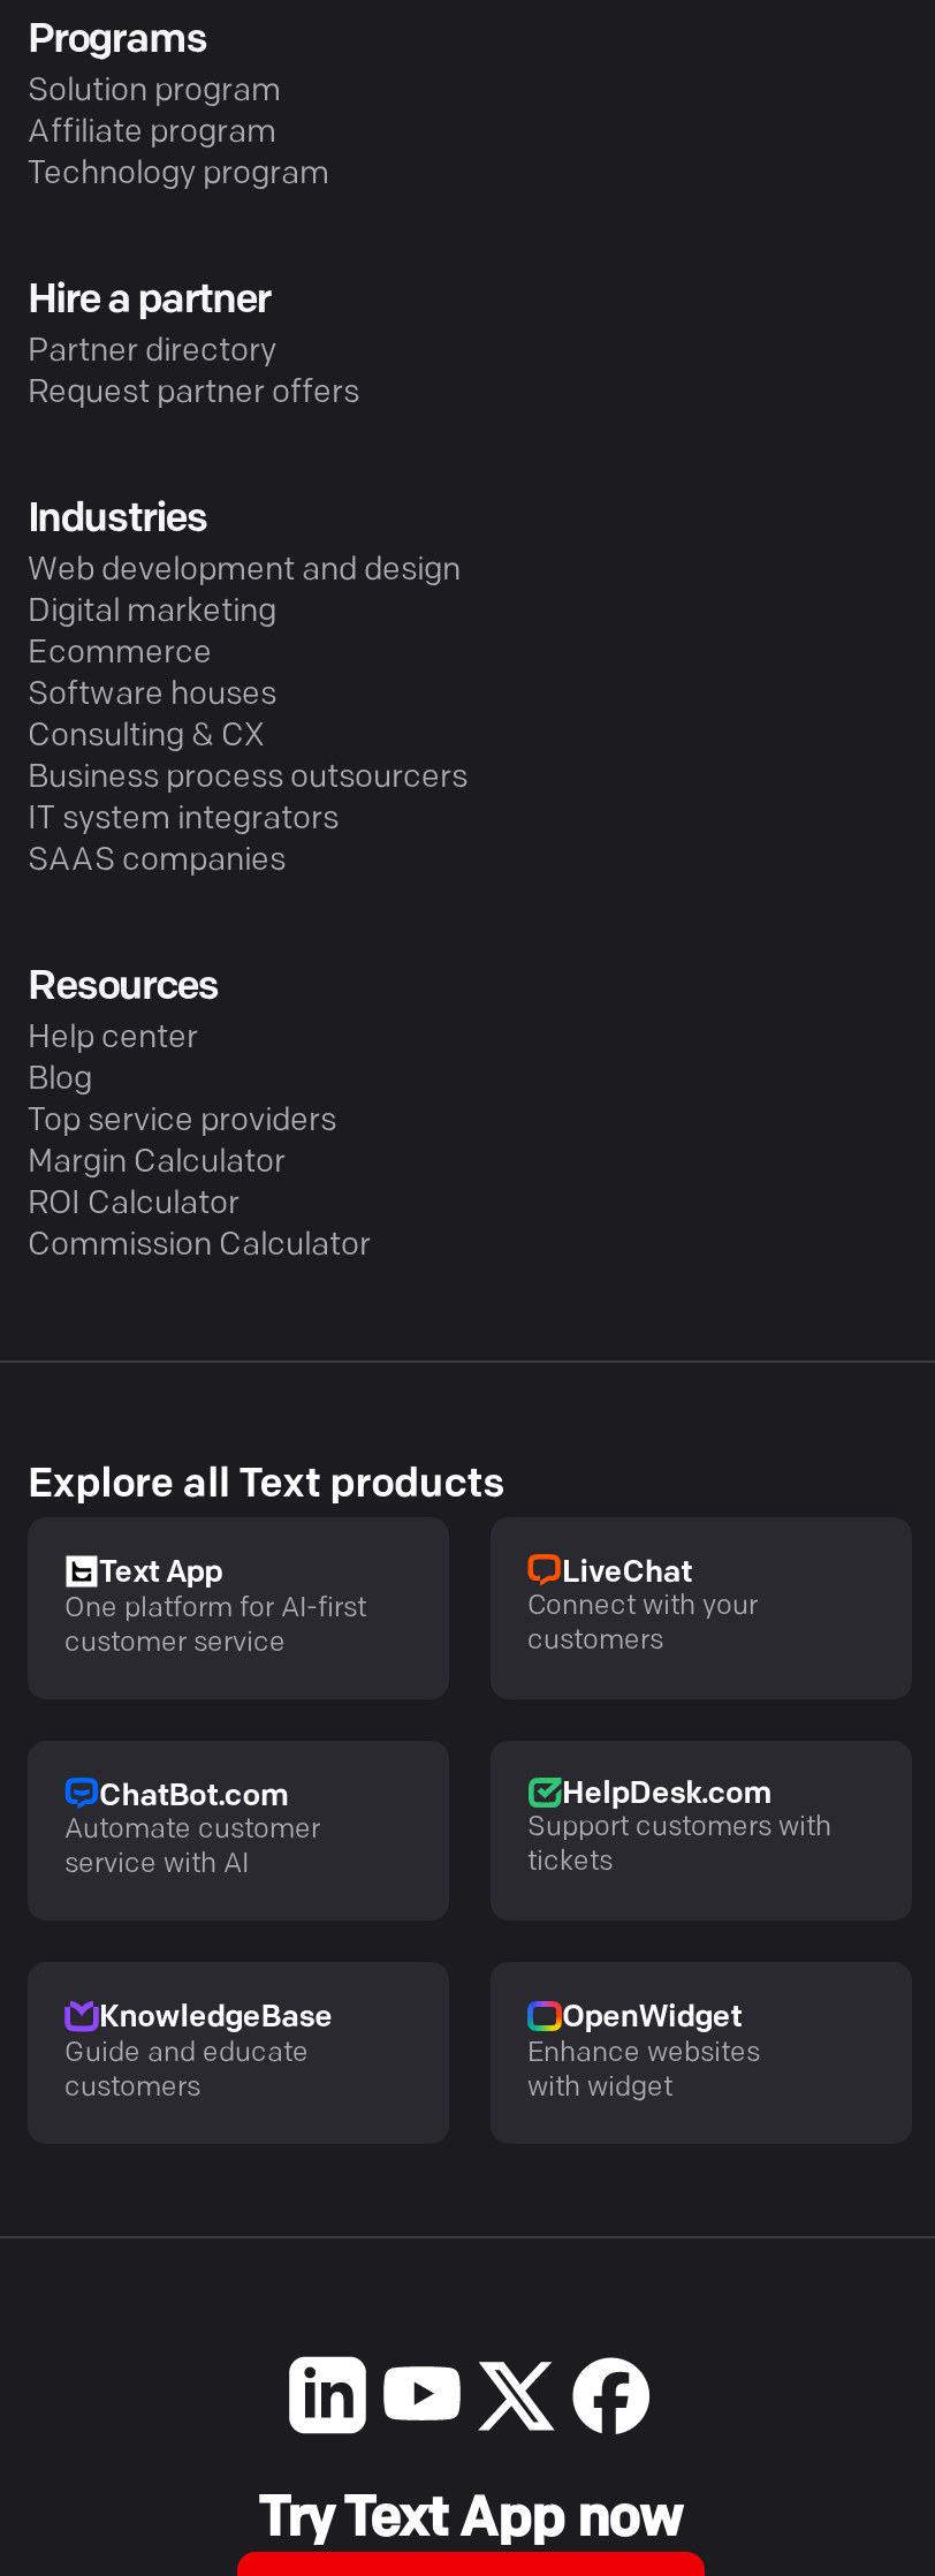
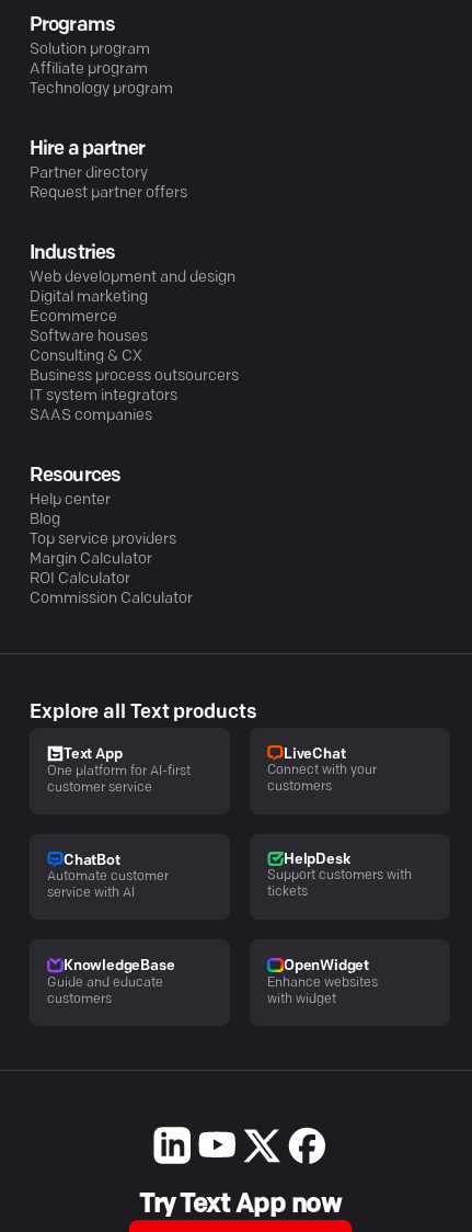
- ChatBot.com
+ ChatBot

- HelpDesk.com
+ HelpDesk
